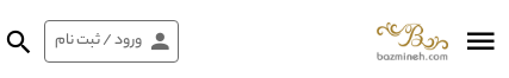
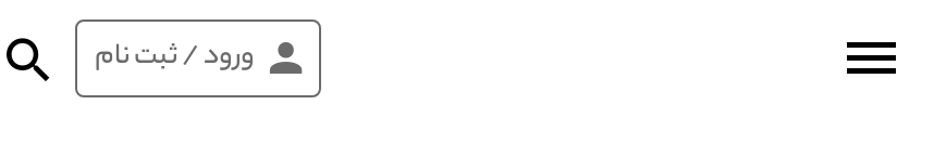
- [image]
